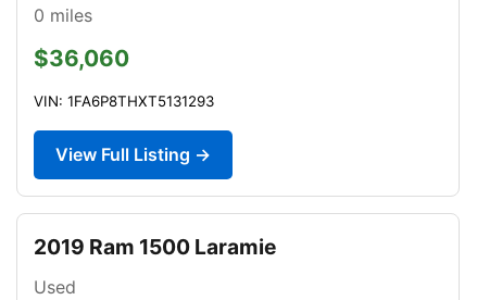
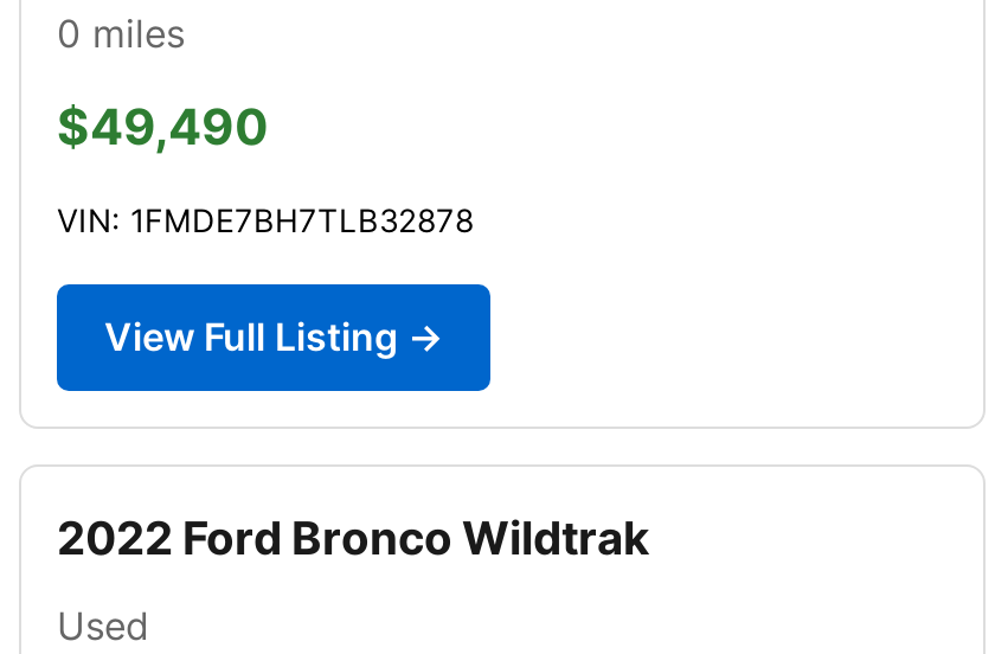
- $36,060
+ $49,490

- VIN: 1FA6P8THXT5131293
+ VIN: 1FMDE7BH7TLB32878

- 2019 Ram 1500 Laramie
+ 2022 Ford Bronco Wildtrak
